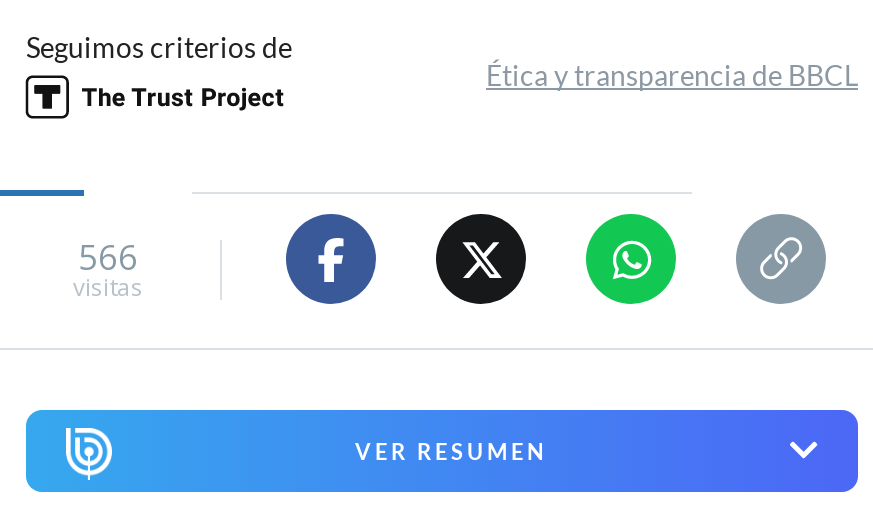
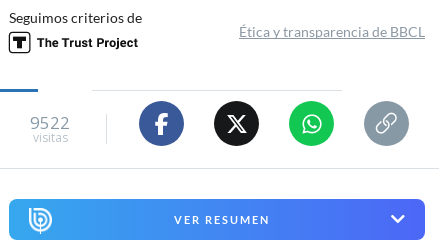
- 566
+ 9522
